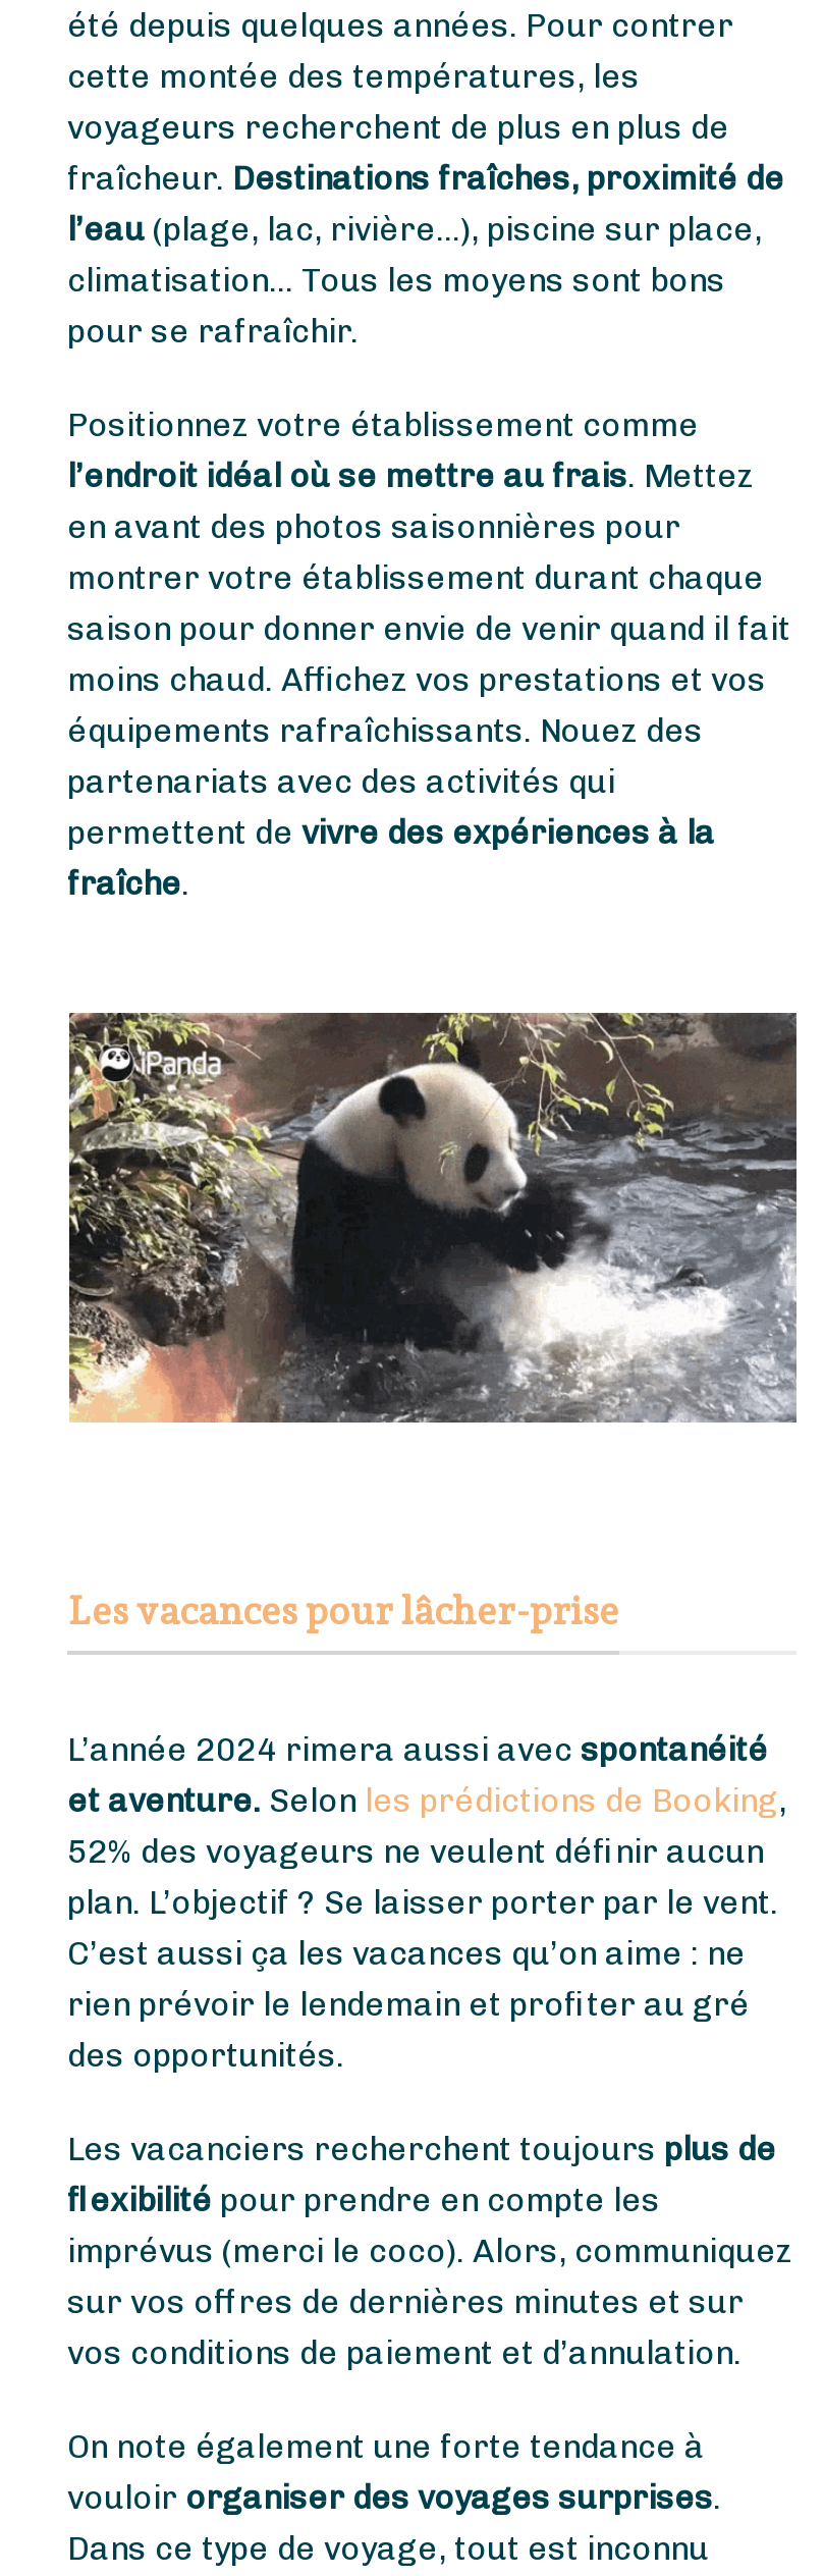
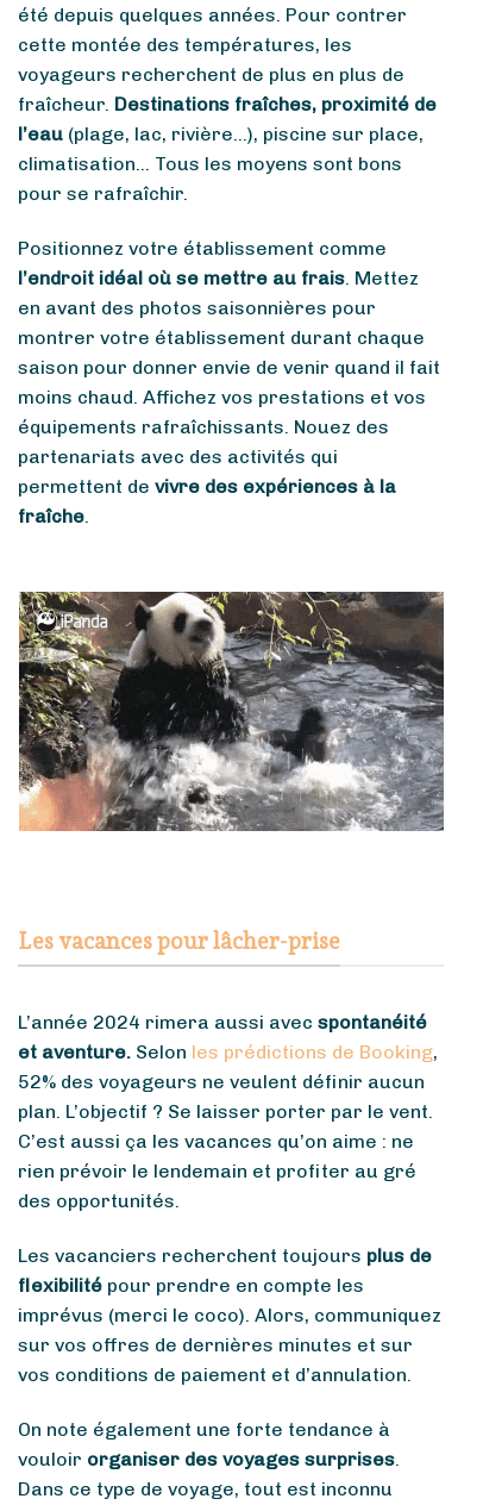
- [image]
+ [image]
